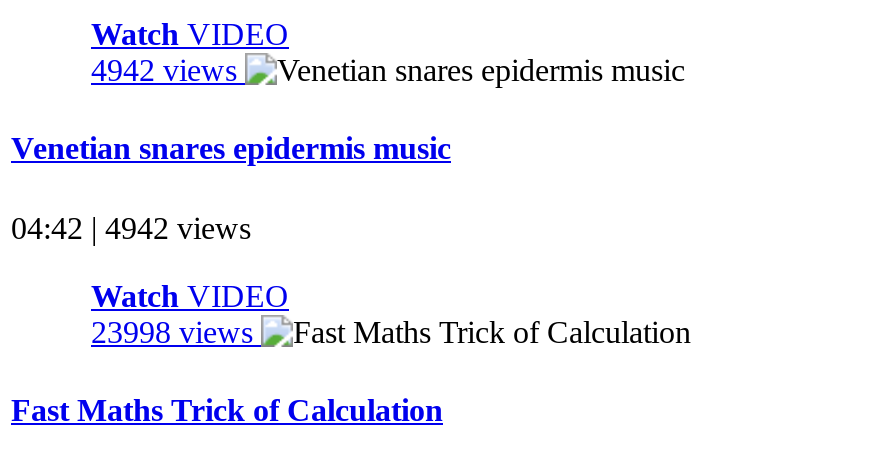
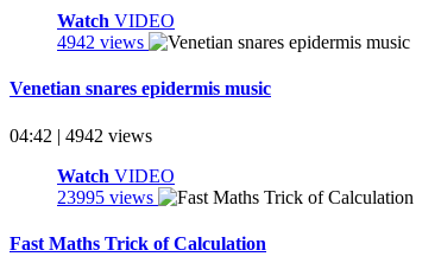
- 23998 views
+ 23995 views
